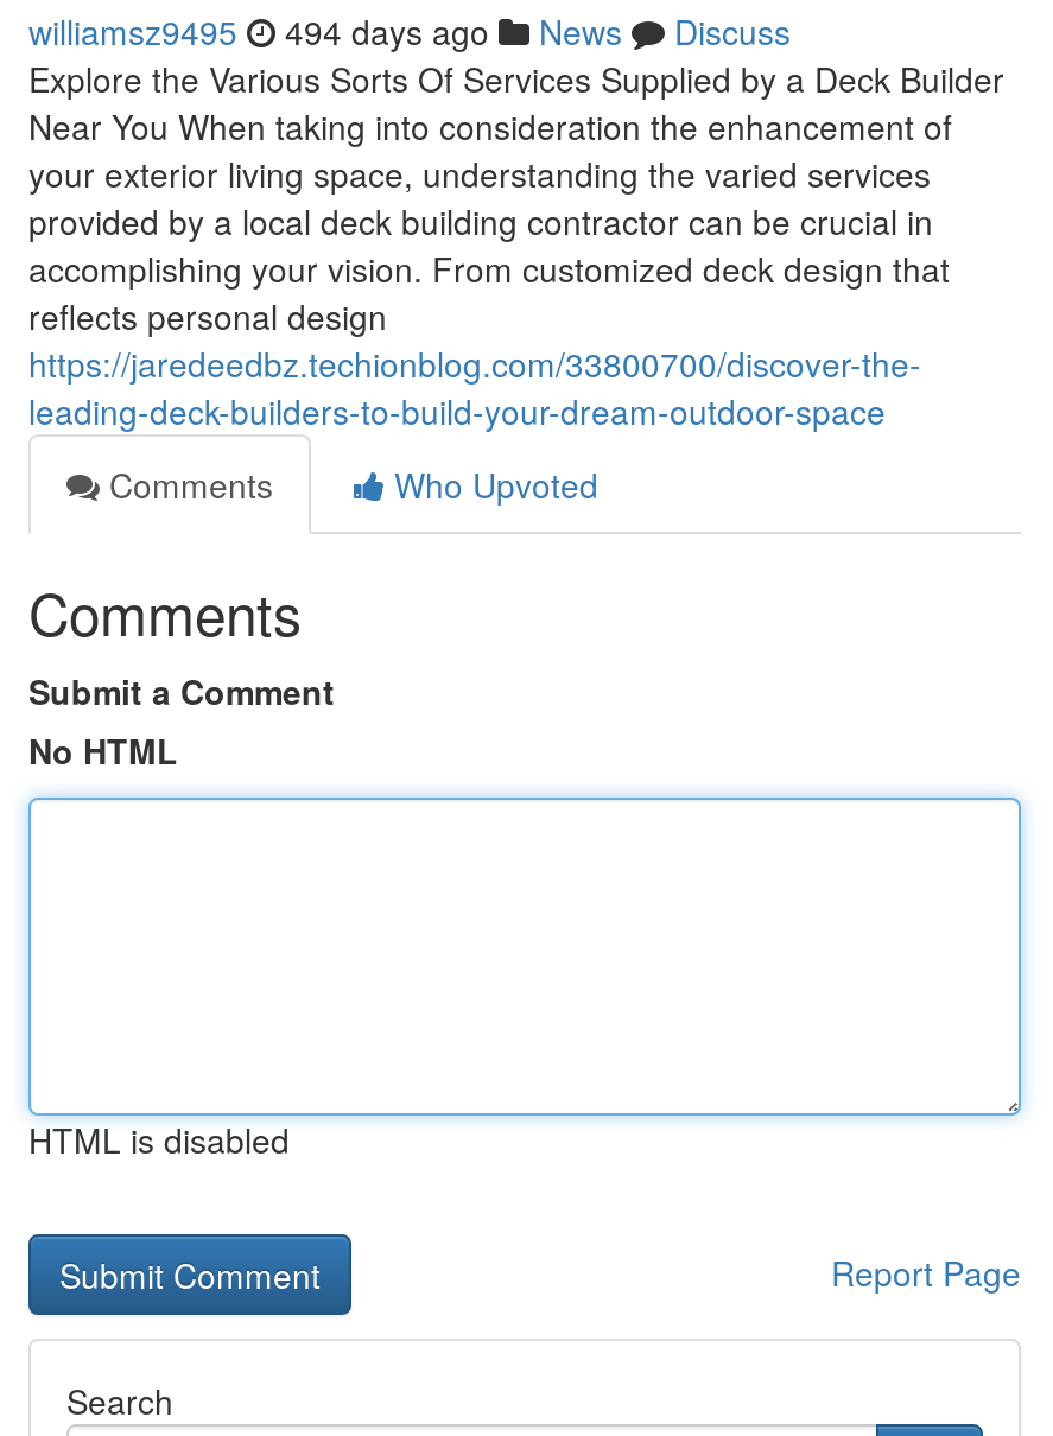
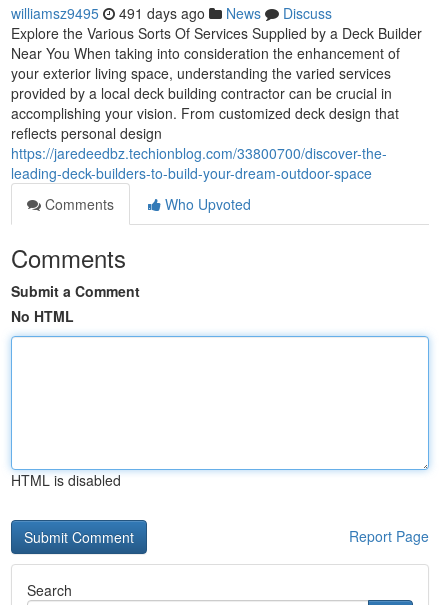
- williamsz9495 494 days ago News Discuss
+ williamsz9495 491 days ago News Discuss
